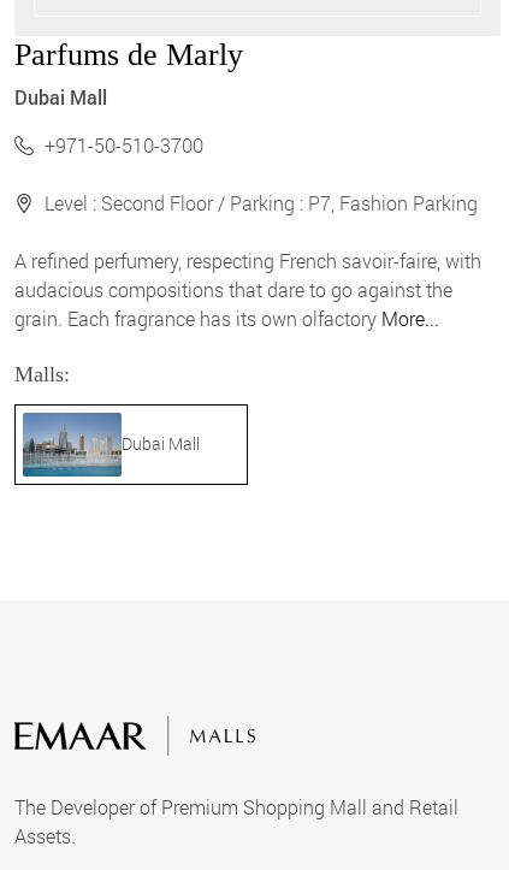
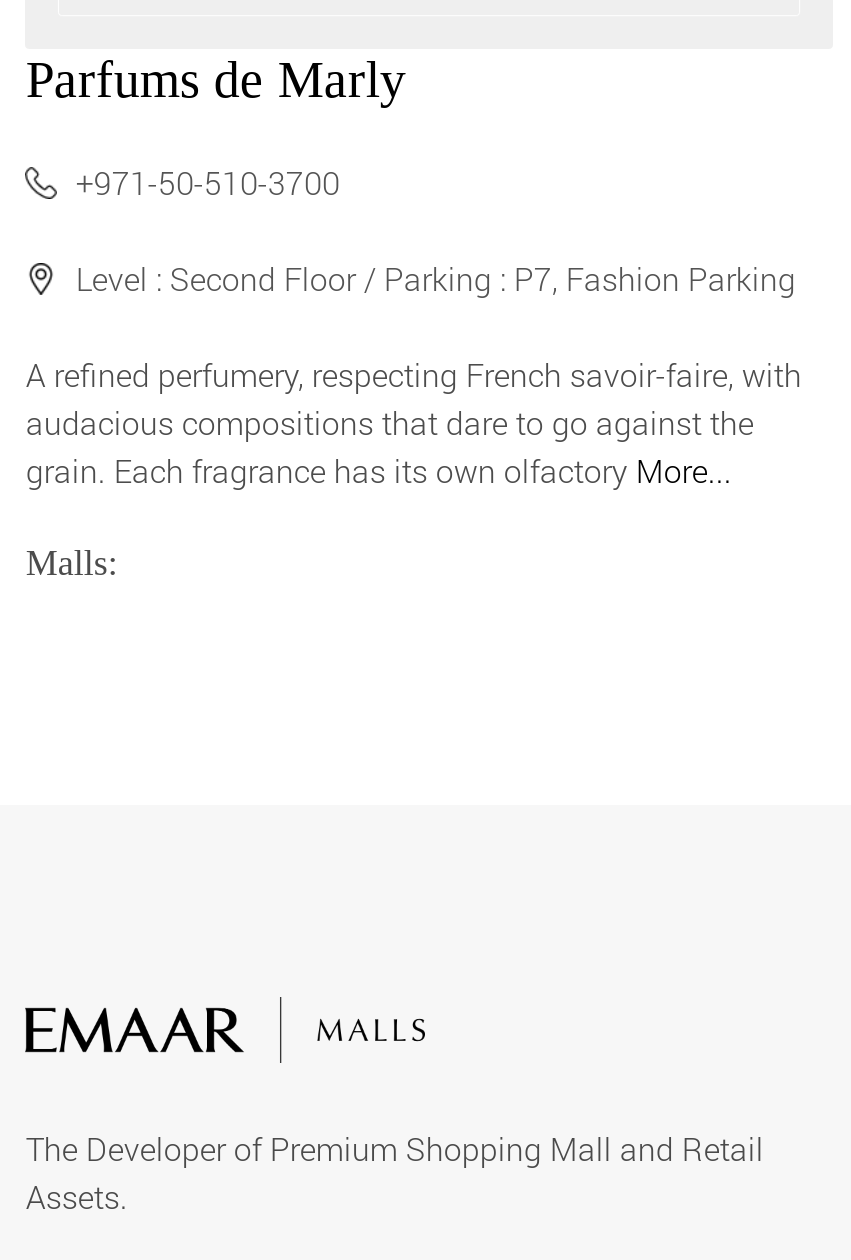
- Dubai Mall

- [image]
- Dubai Mall
